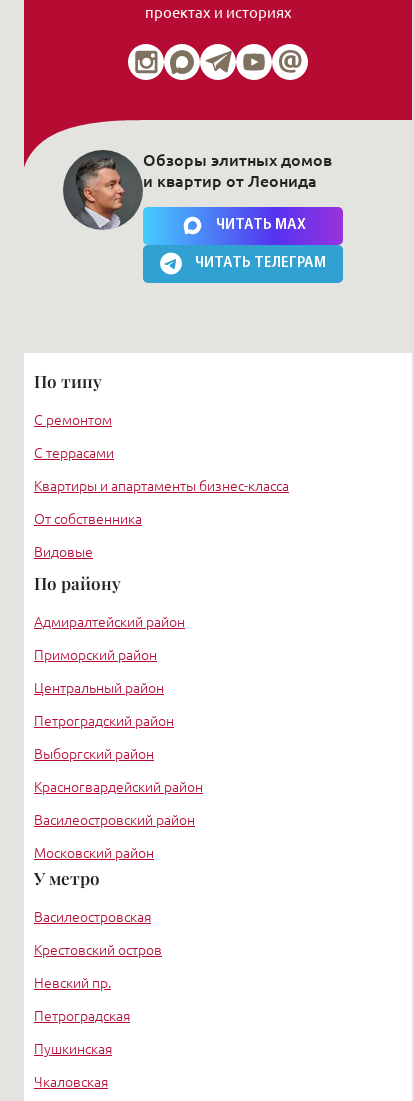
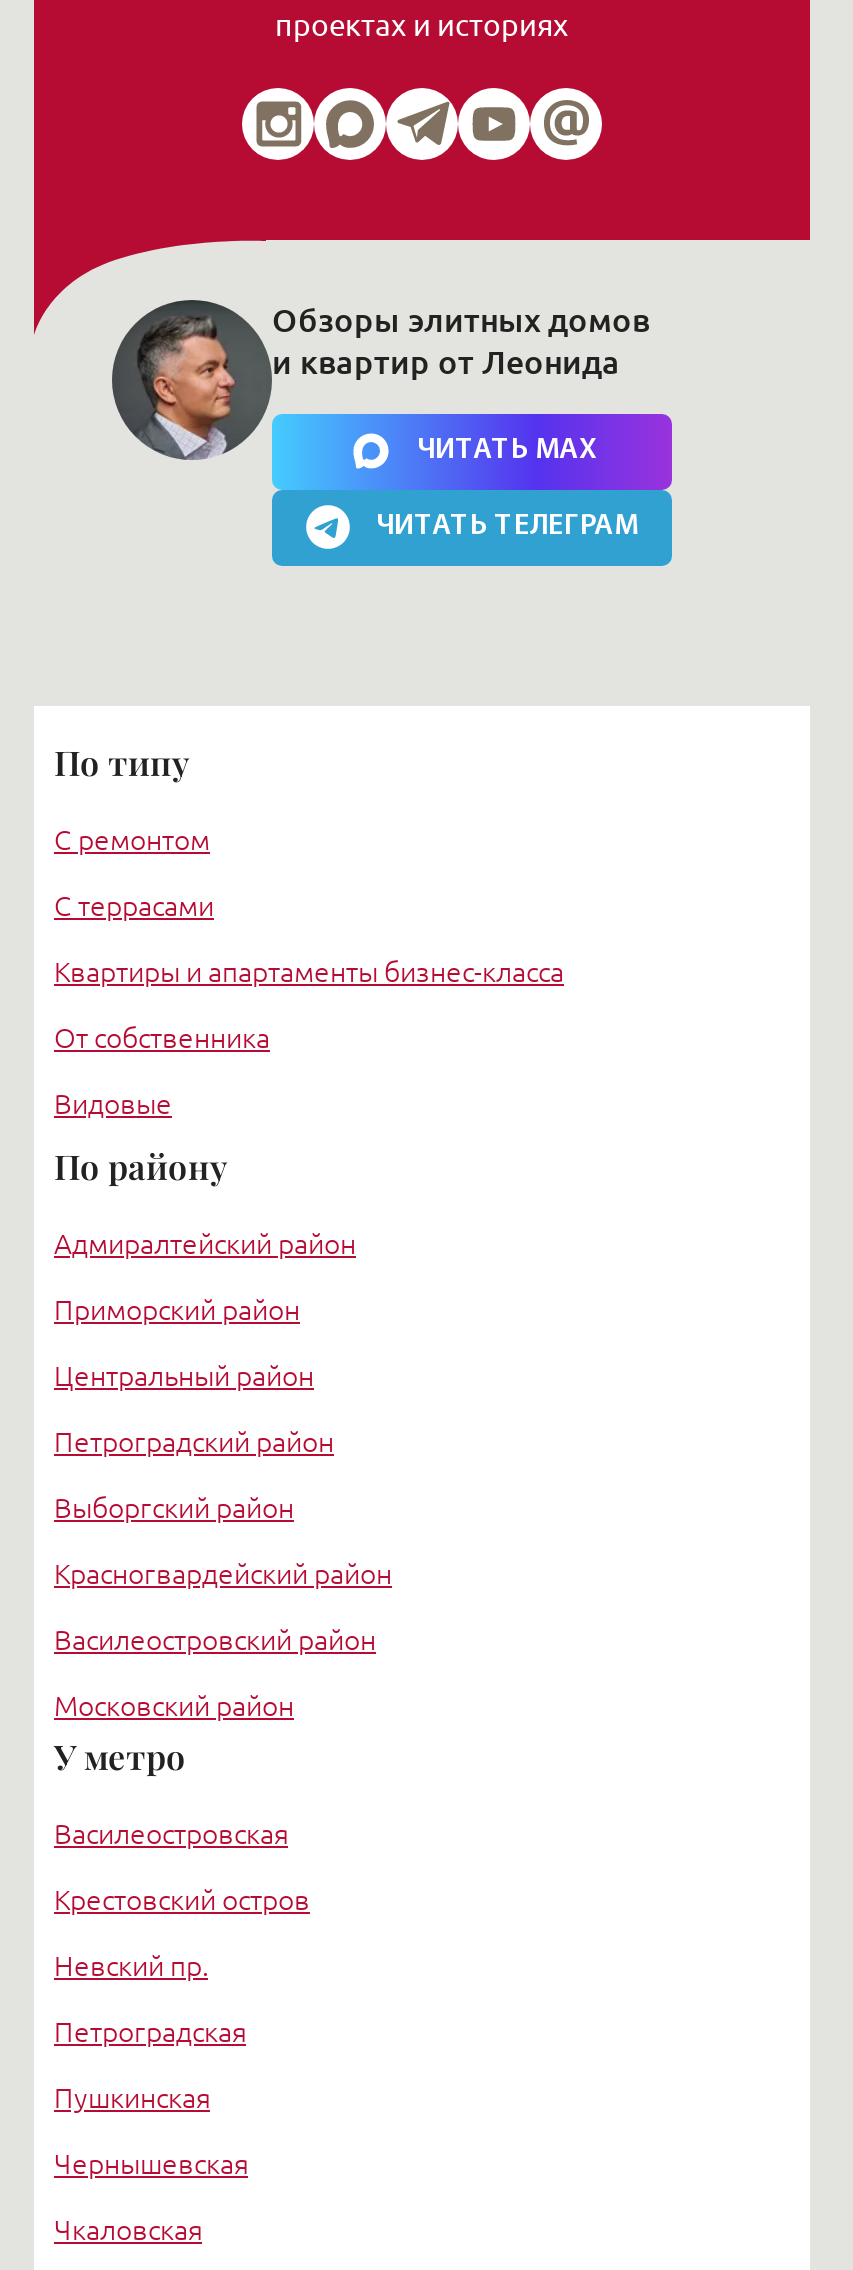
+ Чернышевская
